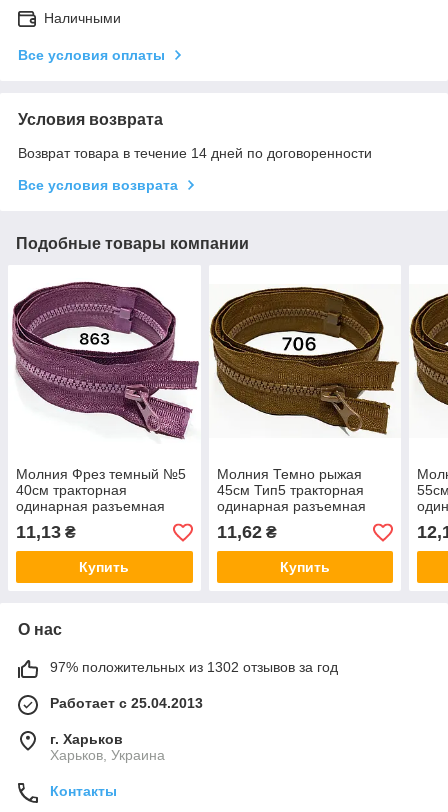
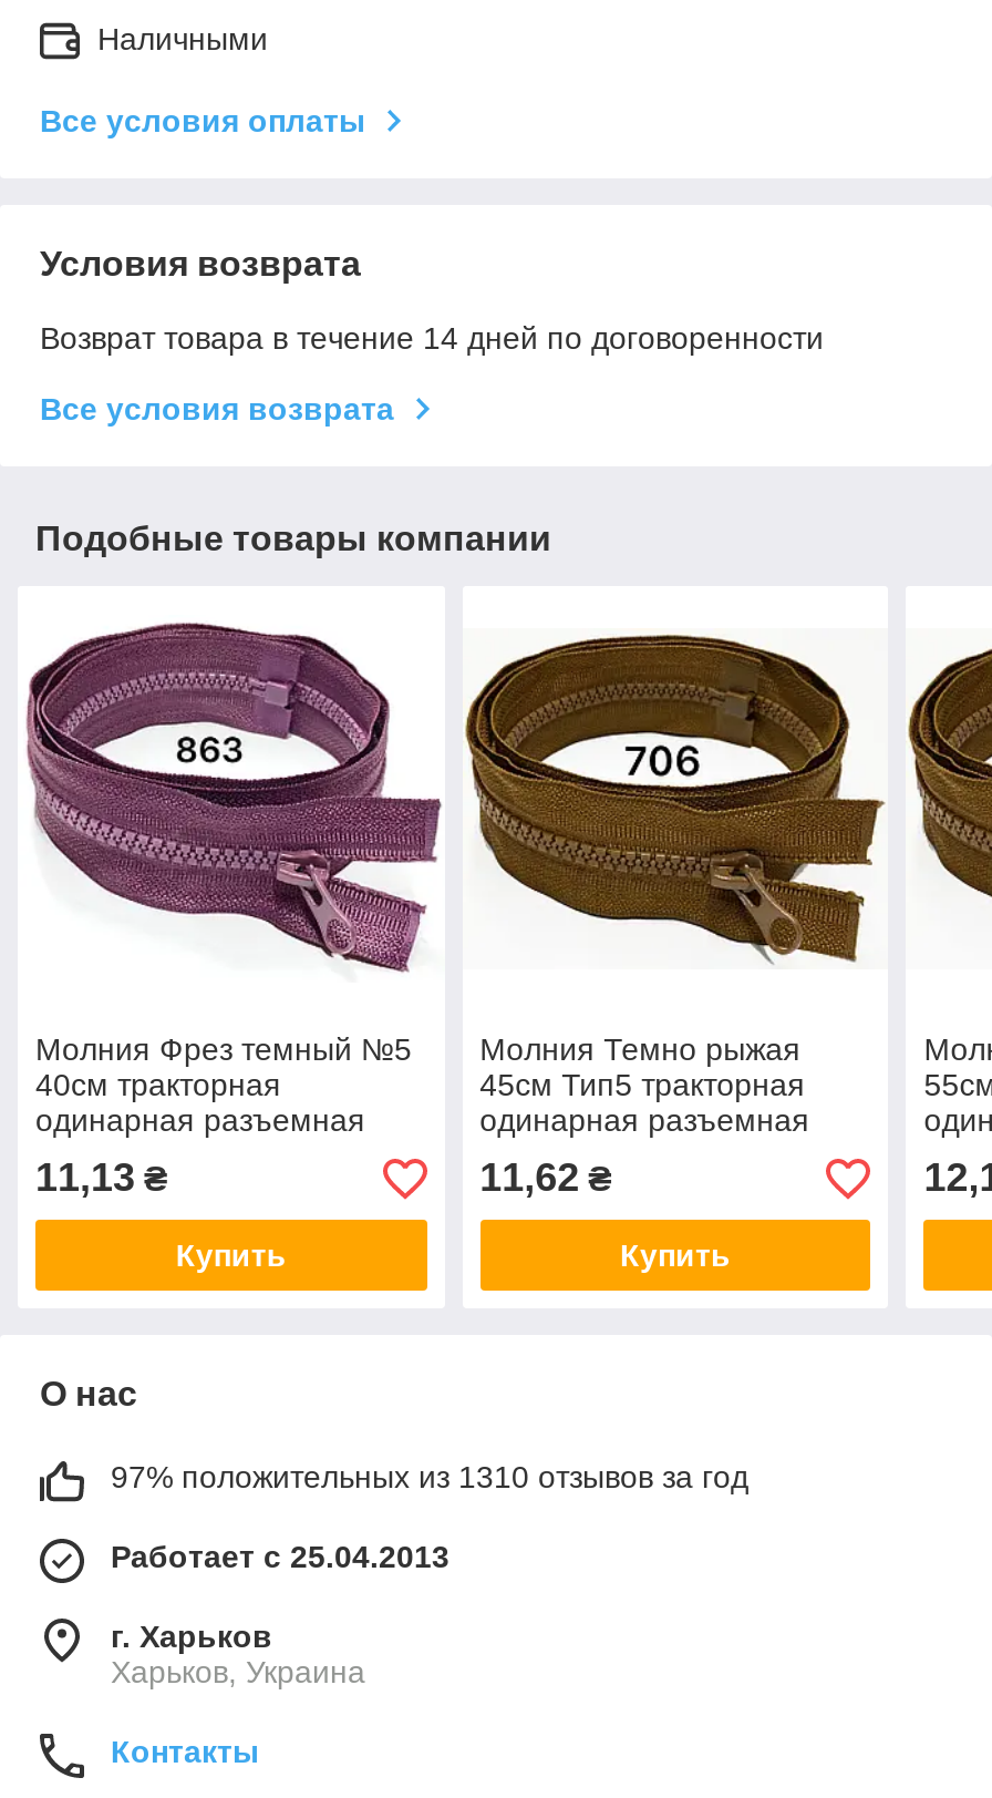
- 97% положительных из 1302 отзывов за год
+ 97% положительных из 1310 отзывов за год
